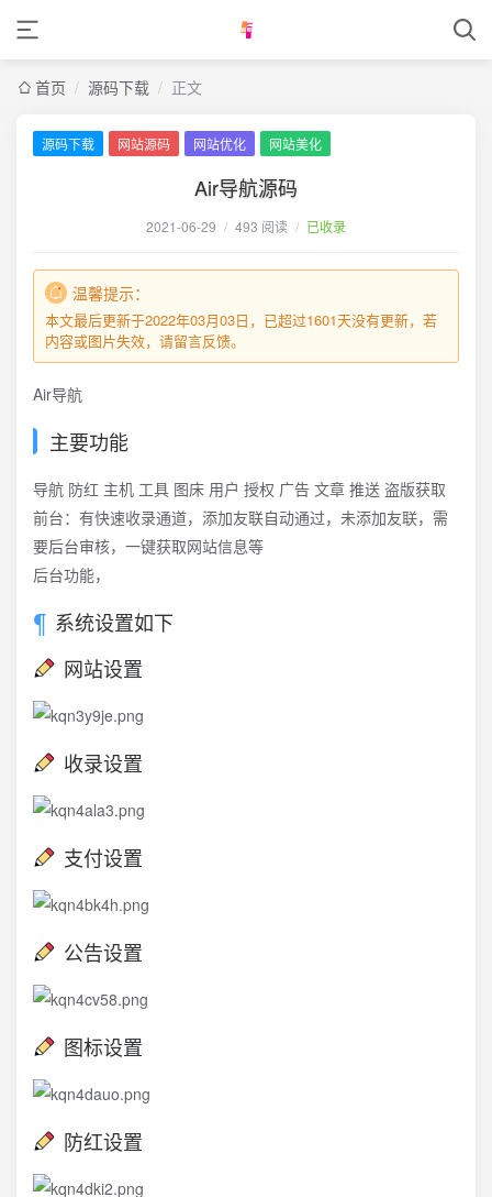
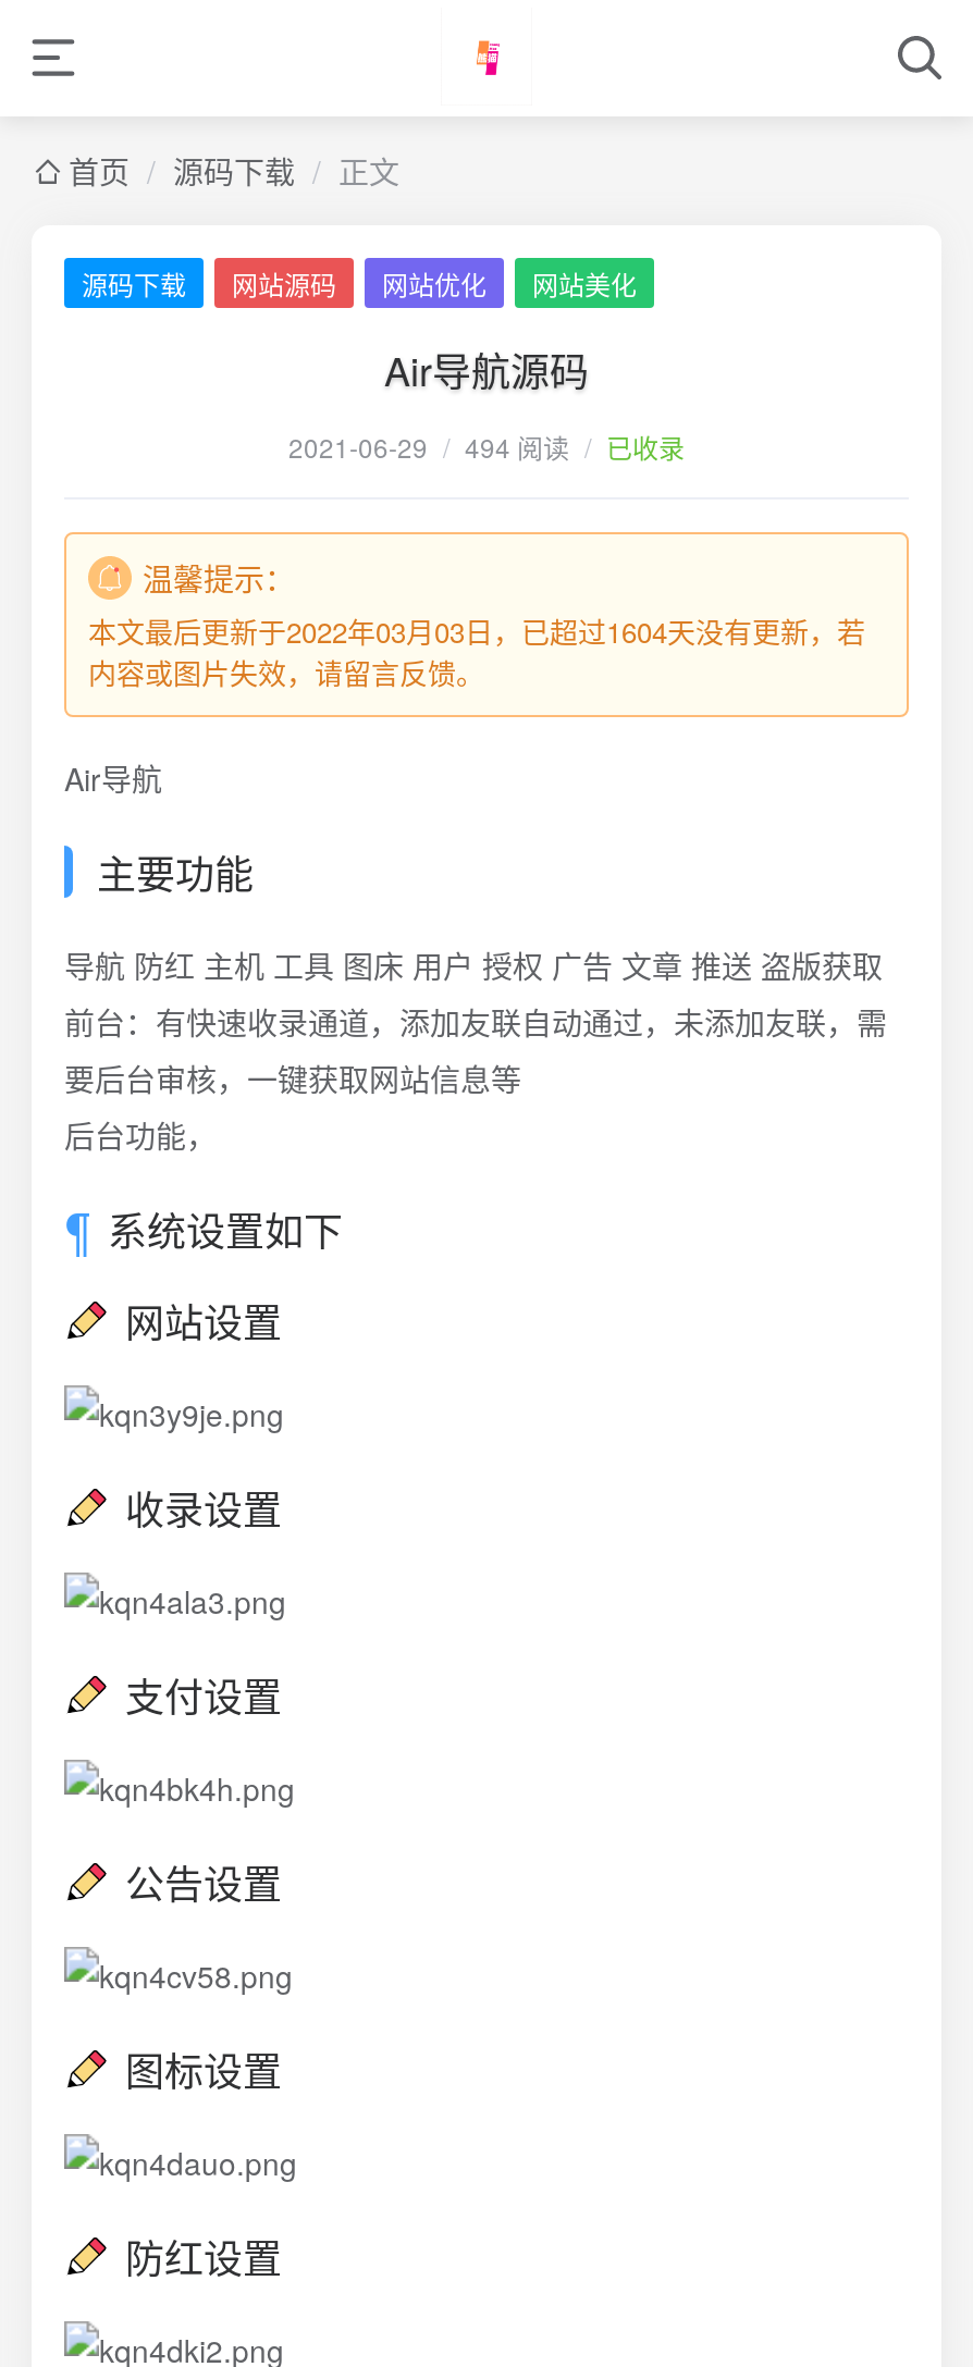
- 2021-06-29 / 493 阅读 / 已收录
+ 2021-06-29 / 494 阅读 / 已收录

- 本文最后更新于2022年03月03日，已超过1601天没有更新，若
+ 本文最后更新于2022年03月03日，已超过1604天没有更新，若
